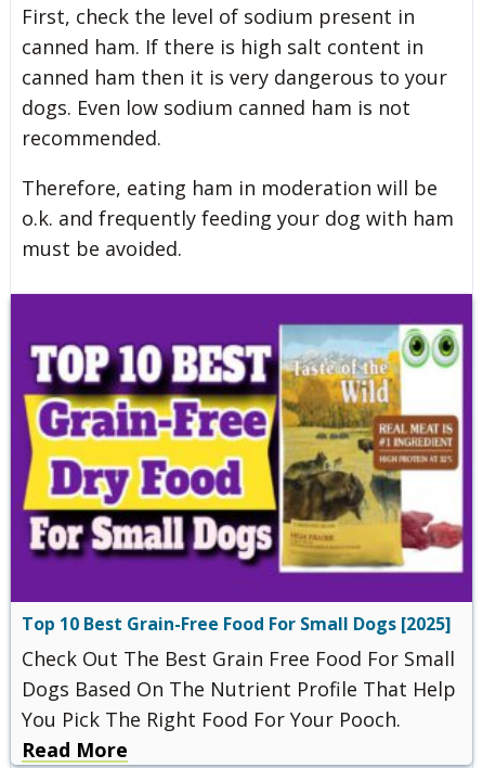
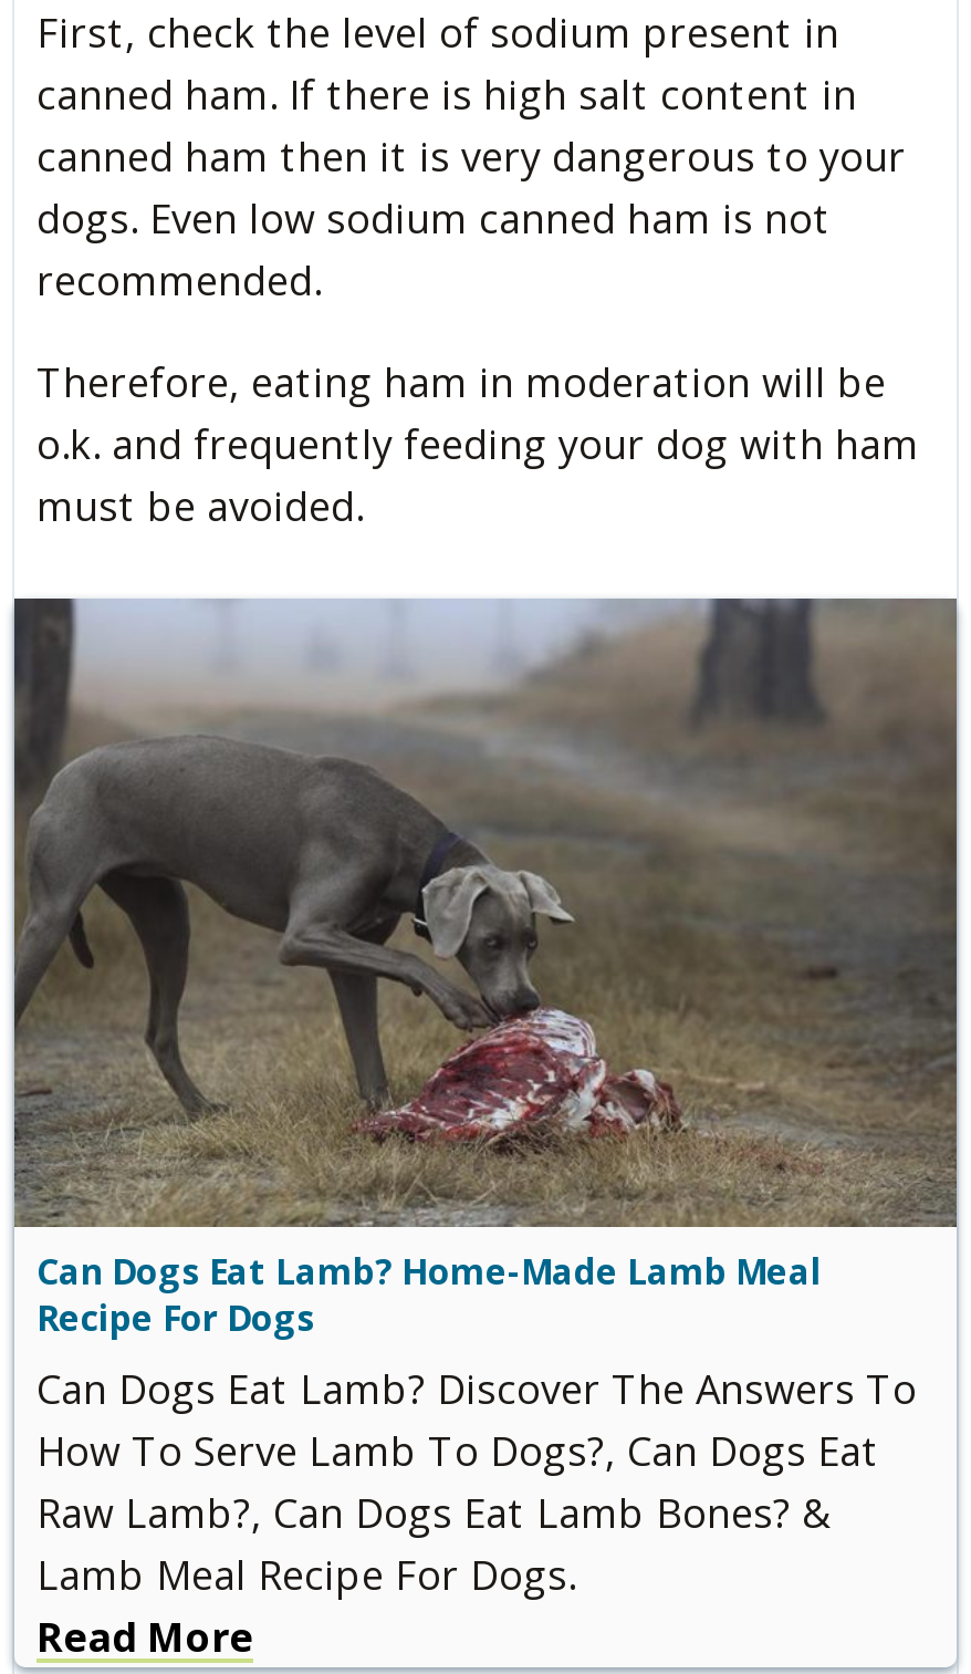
- [image]
- Top 10 Best Grain-Free Food For Small Dogs [2025]
- Check Out The Best Grain Free Food For Small
- Dogs Based On The Nutrient Profile That Help
- You Pick The Right Food For Your Pooch.
+ [image]
+ Can Dogs Eat Lamb? Home-Made Lamb Meal
+ Recipe For Dogs
+ Can Dogs Eat Lamb? Discover The Answers To
+ How To Serve Lamb To Dogs?, Can Dogs Eat
+ Raw Lamb?, Can Dogs Eat Lamb Bones? &
+ Lamb Meal Recipe For Dogs.
